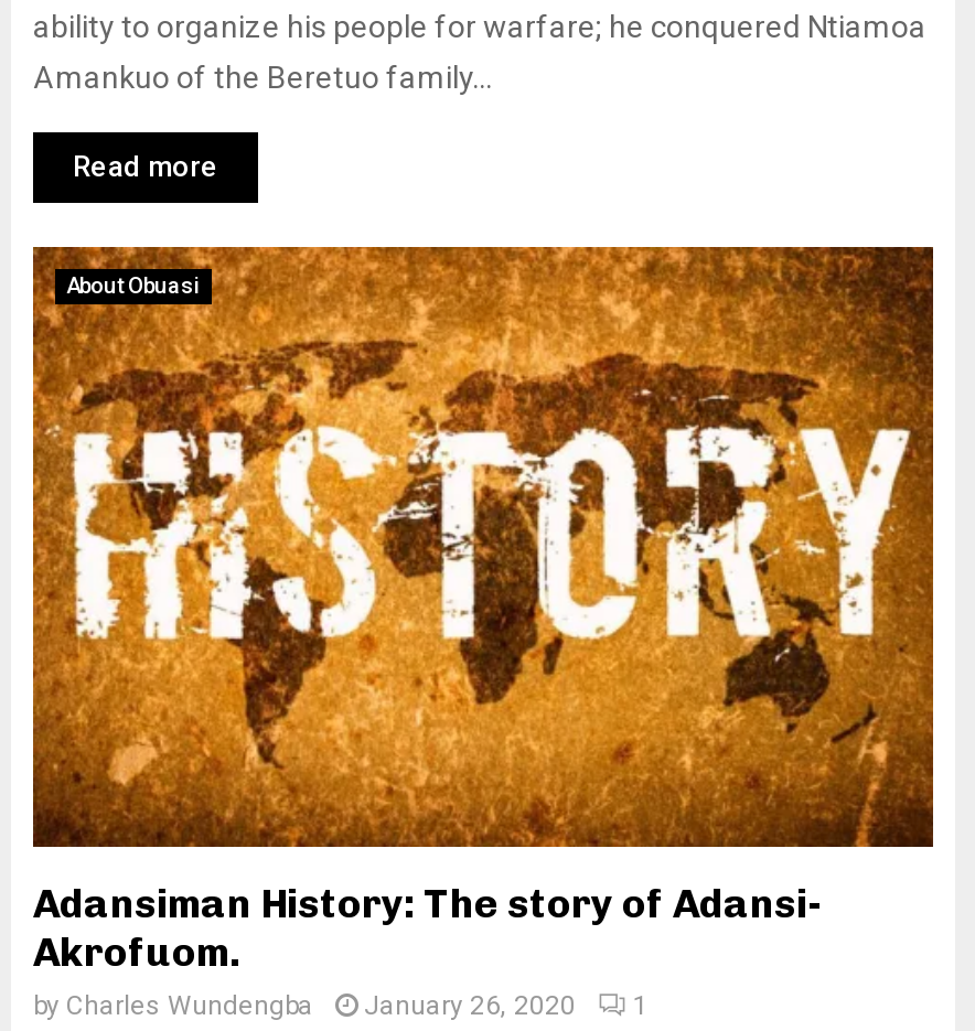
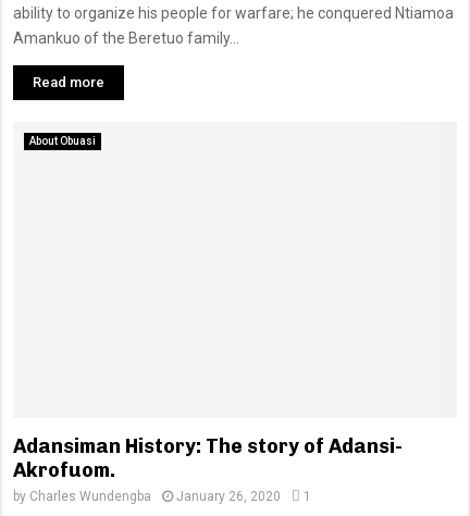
- [image]
